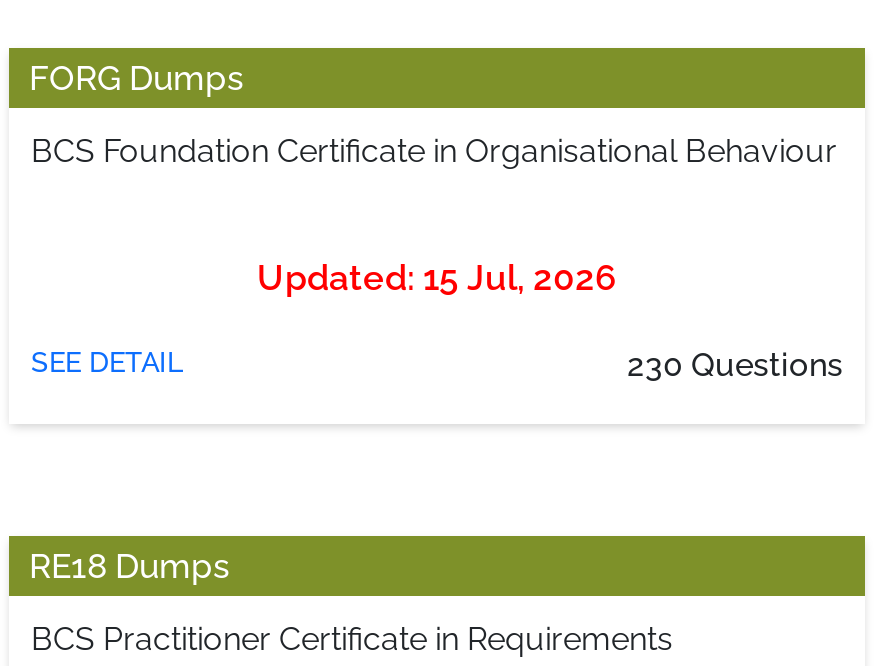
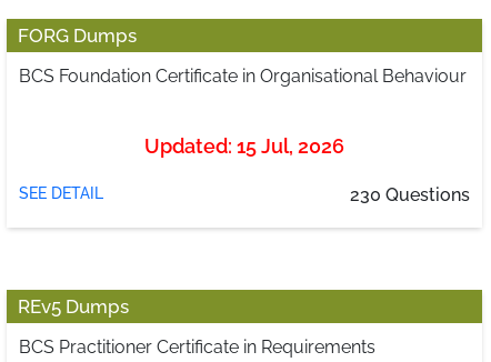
- RE18 Dumps
+ REv5 Dumps
